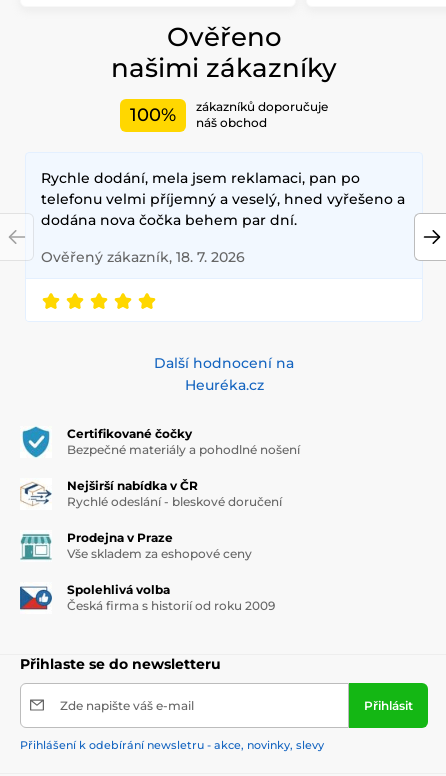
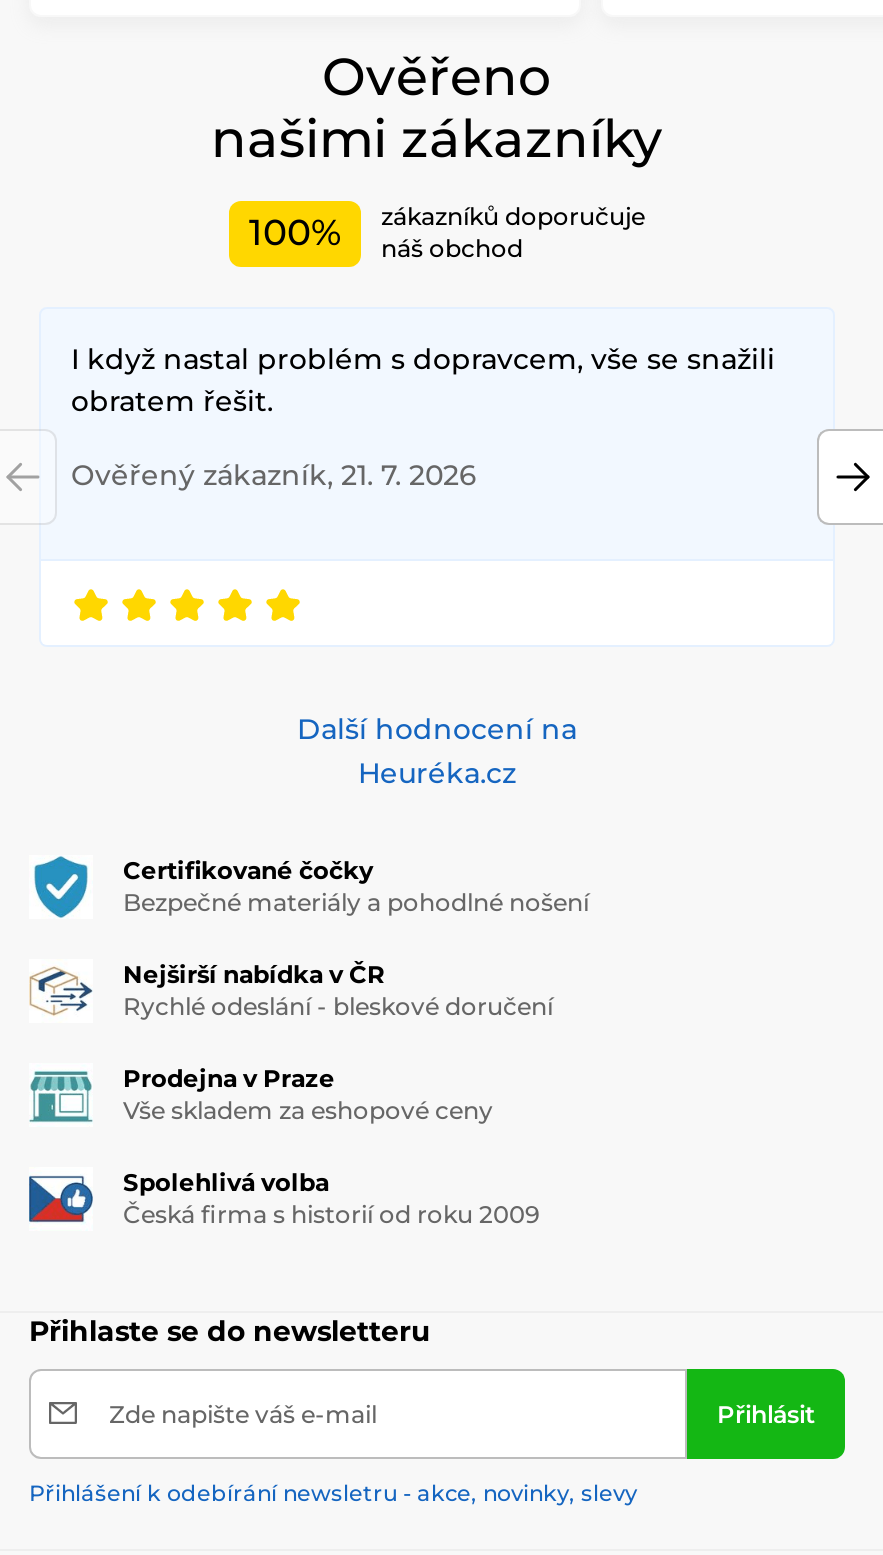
- Rychle dodání, mela jsem reklamaci, pan po
- telefonu velmi příjemný a veselý, hned vyřešeno a
- dodána nova čočka behem par dní.
+ I když nastal problém s dopravcem, vše se snažili
+ obratem řešit.

- Ověřený zákazník, 18. 7. 2026
+ Ověřený zákazník, 21. 7. 2026
